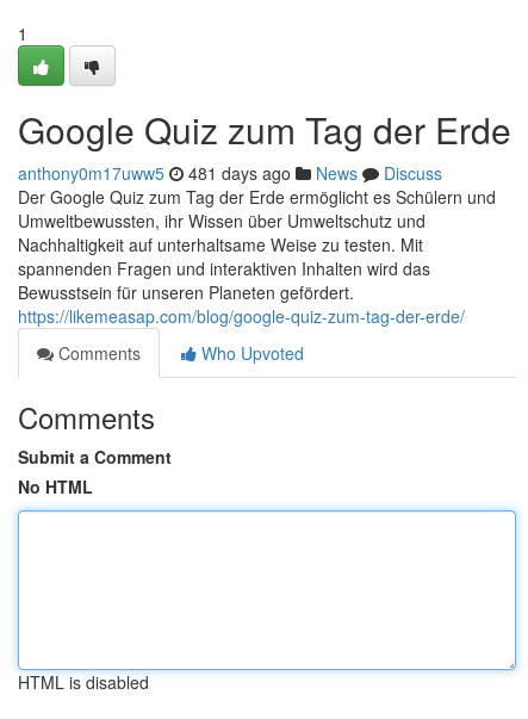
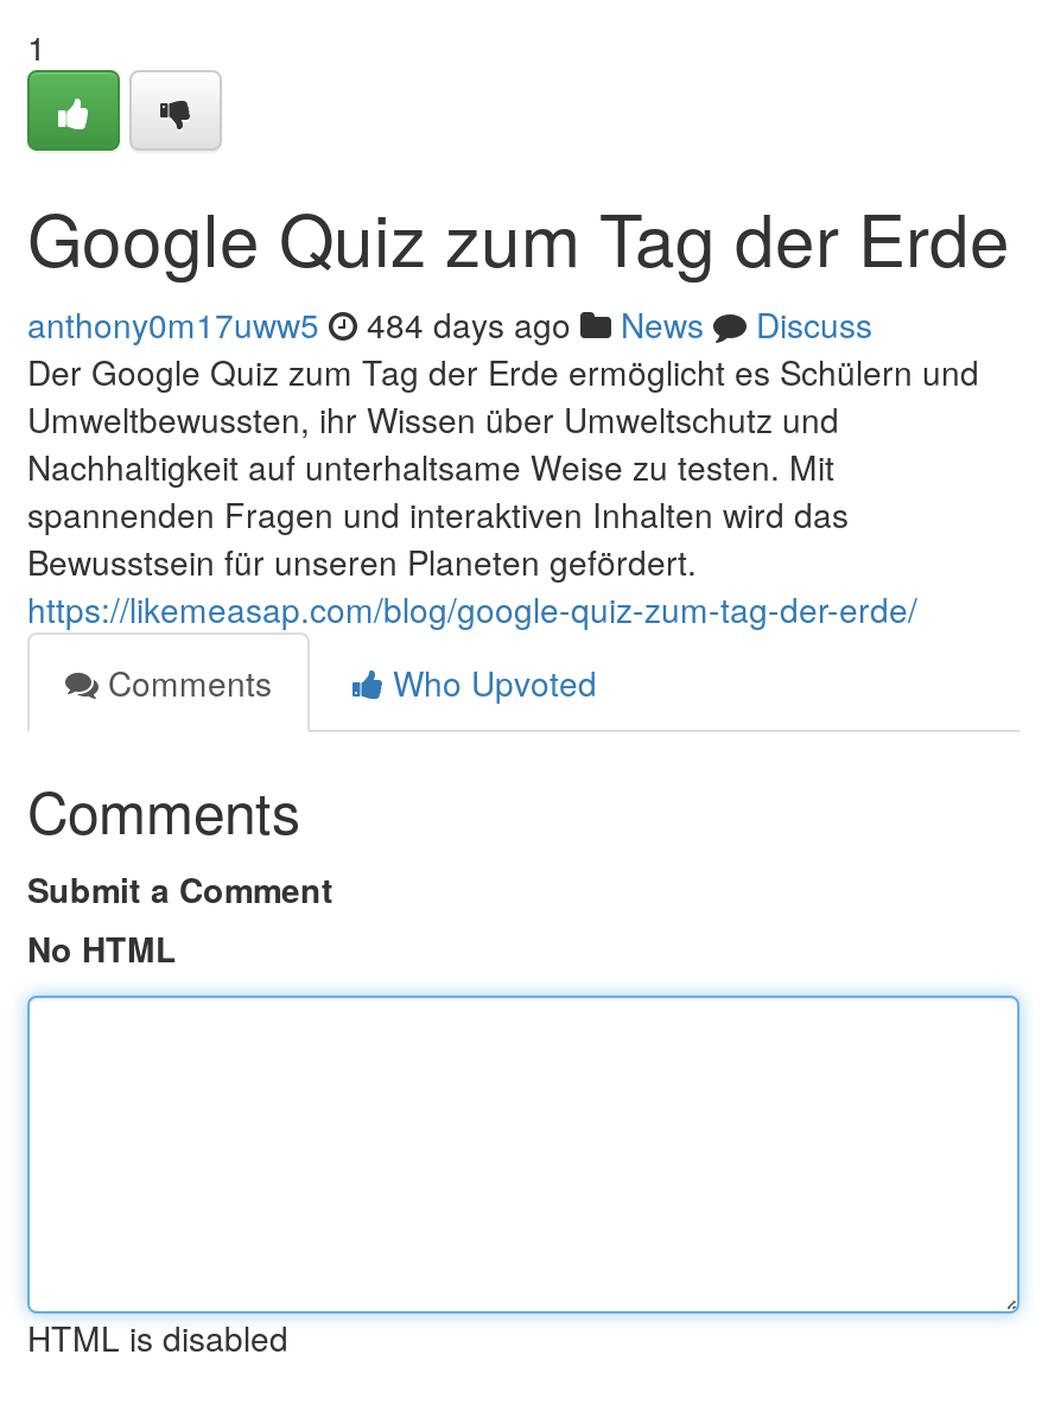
- anthony0m17uww5 481 days ago News Discuss
+ anthony0m17uww5 484 days ago News Discuss
